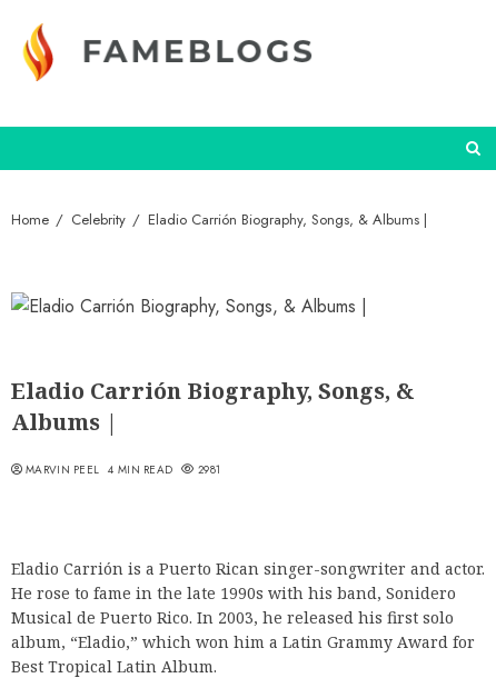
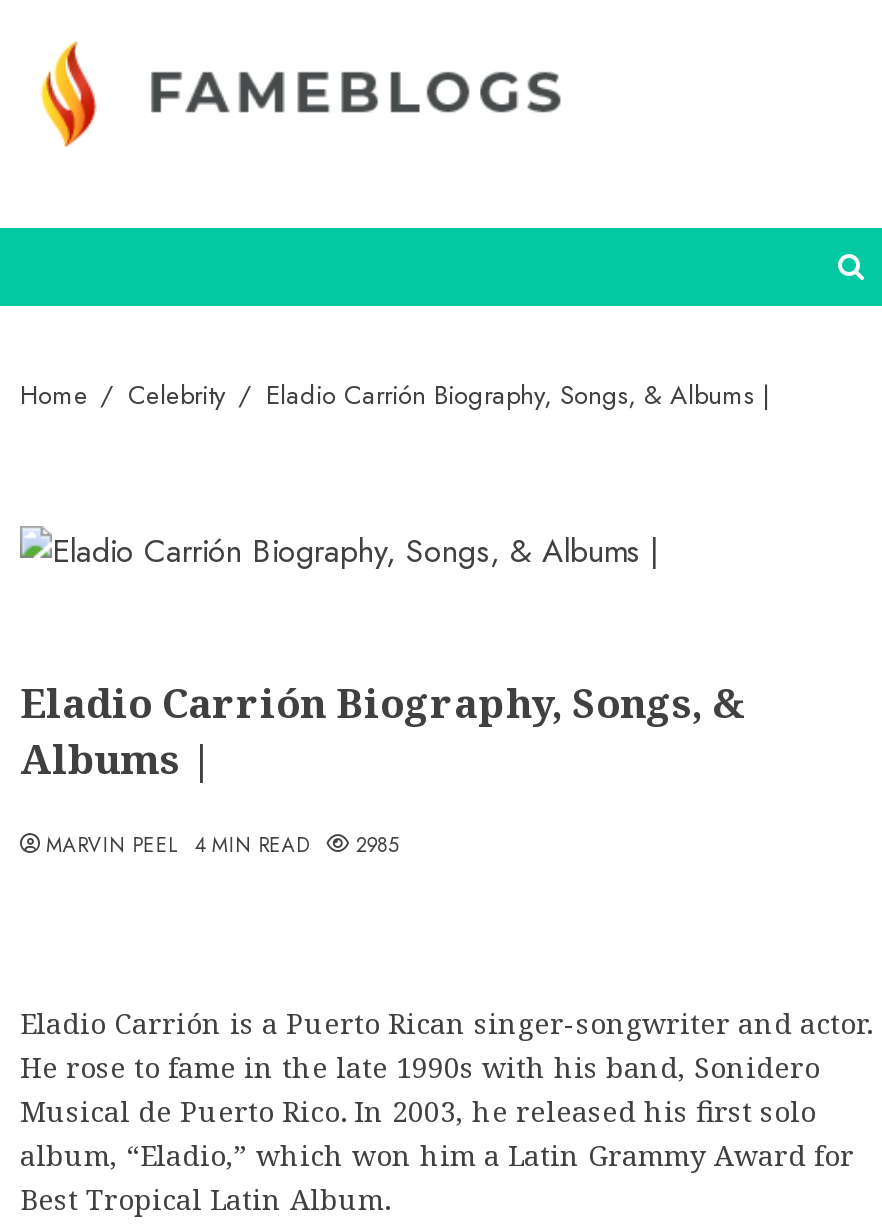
- MARVIN PEEL 4 MIN READ 2981
+ MARVIN PEEL 4 MIN READ 2985
